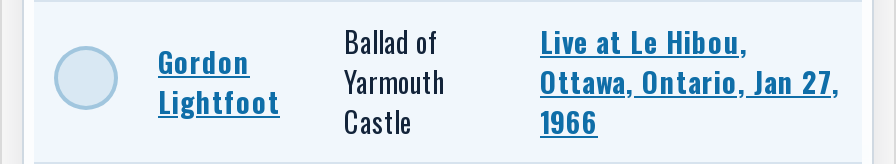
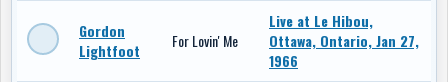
- Ballad of
- Yarmouth
- Castle
+ For Lovin' Me
